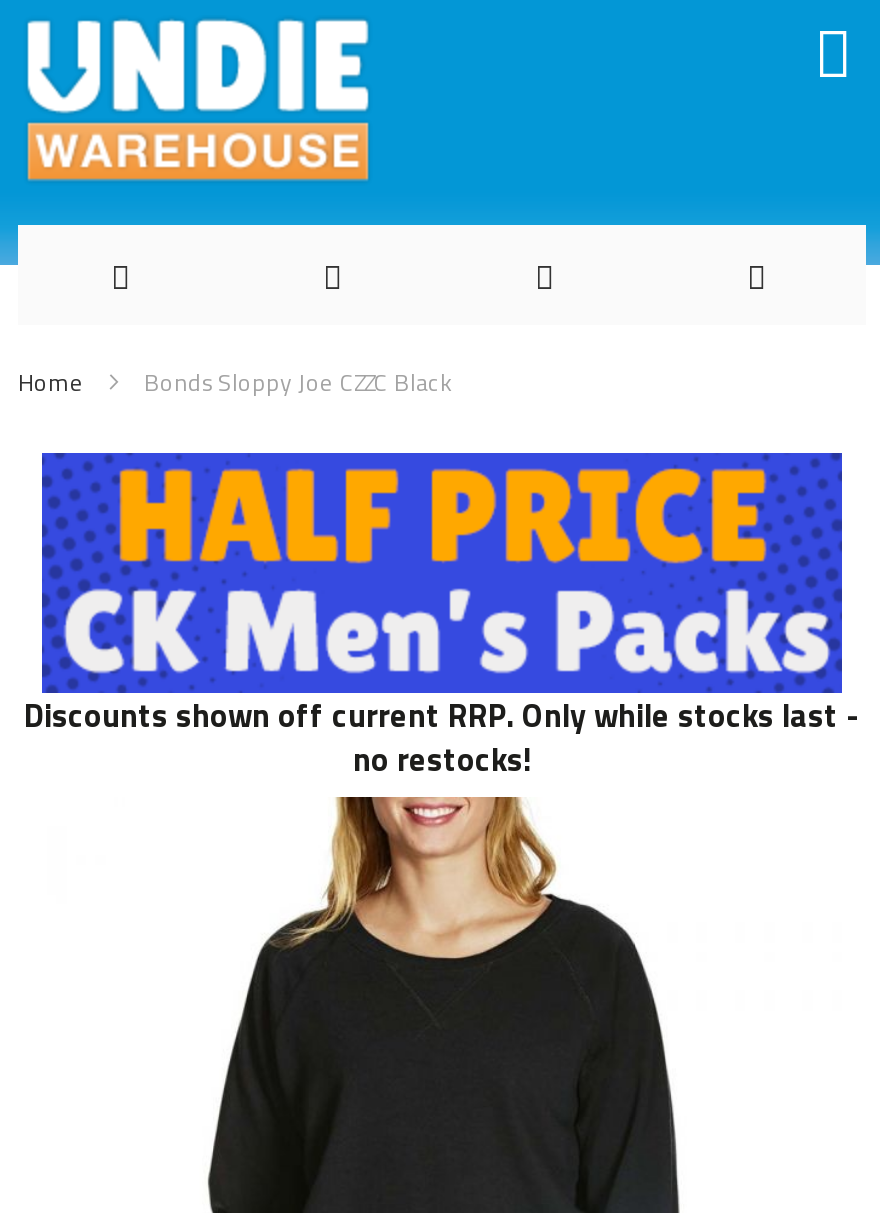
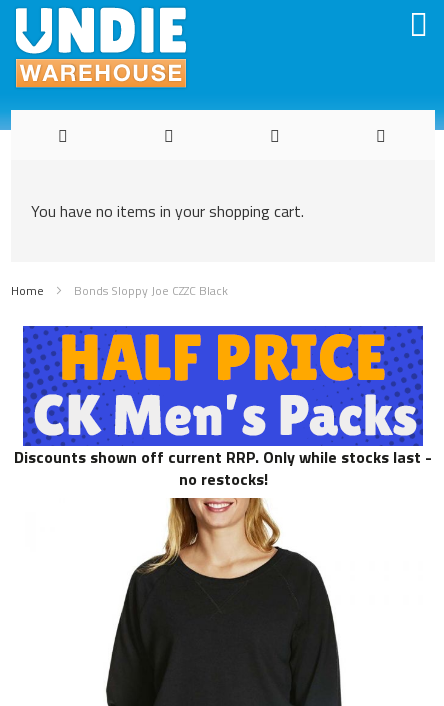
+ You have no items in your shopping cart.
